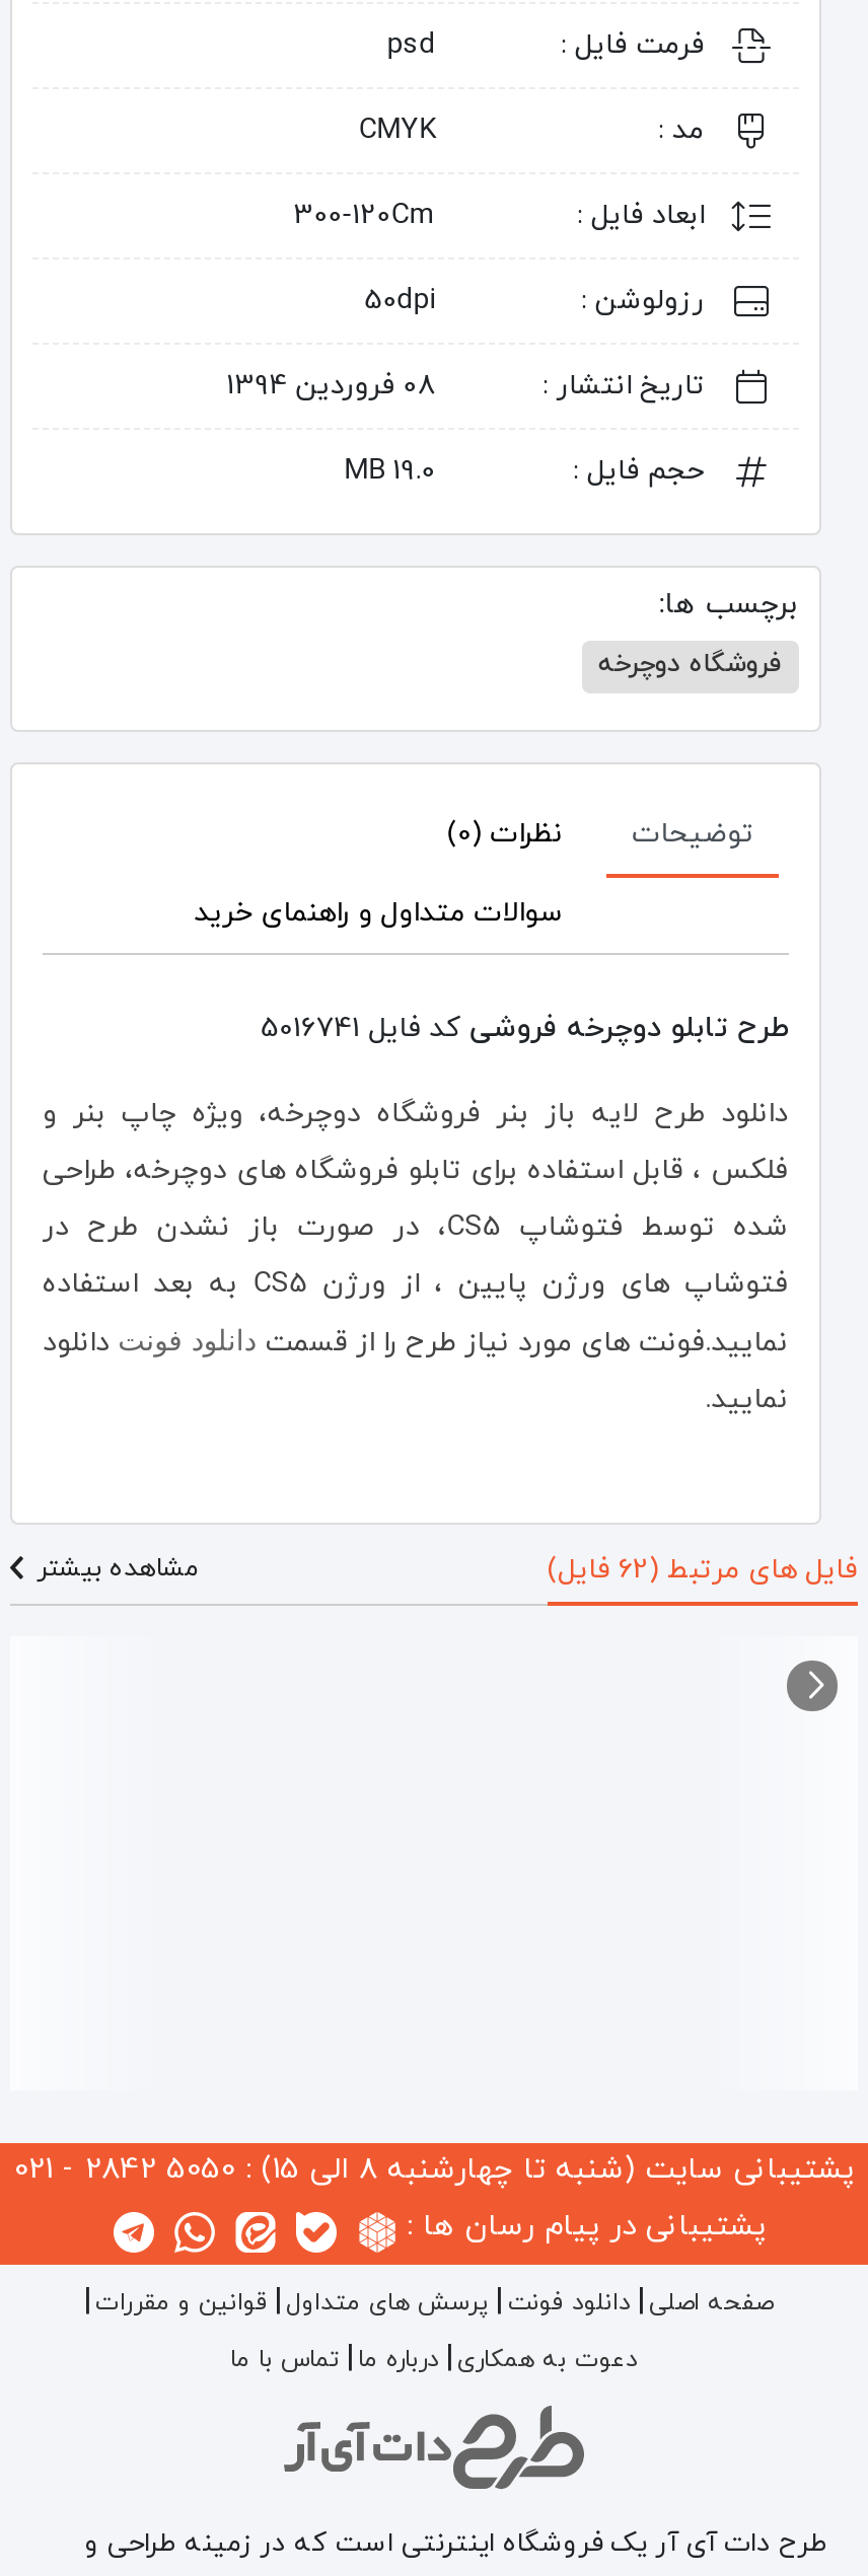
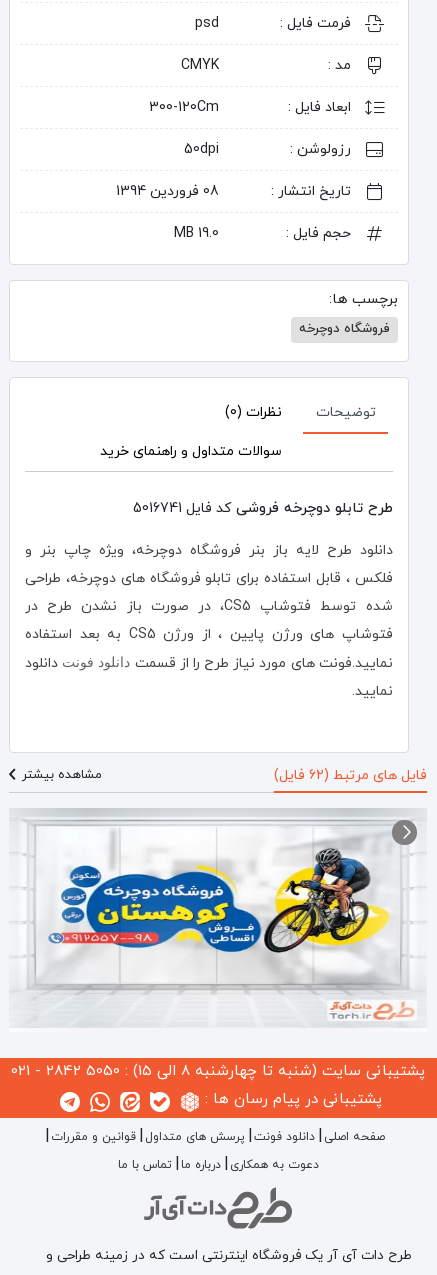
+ [image]
